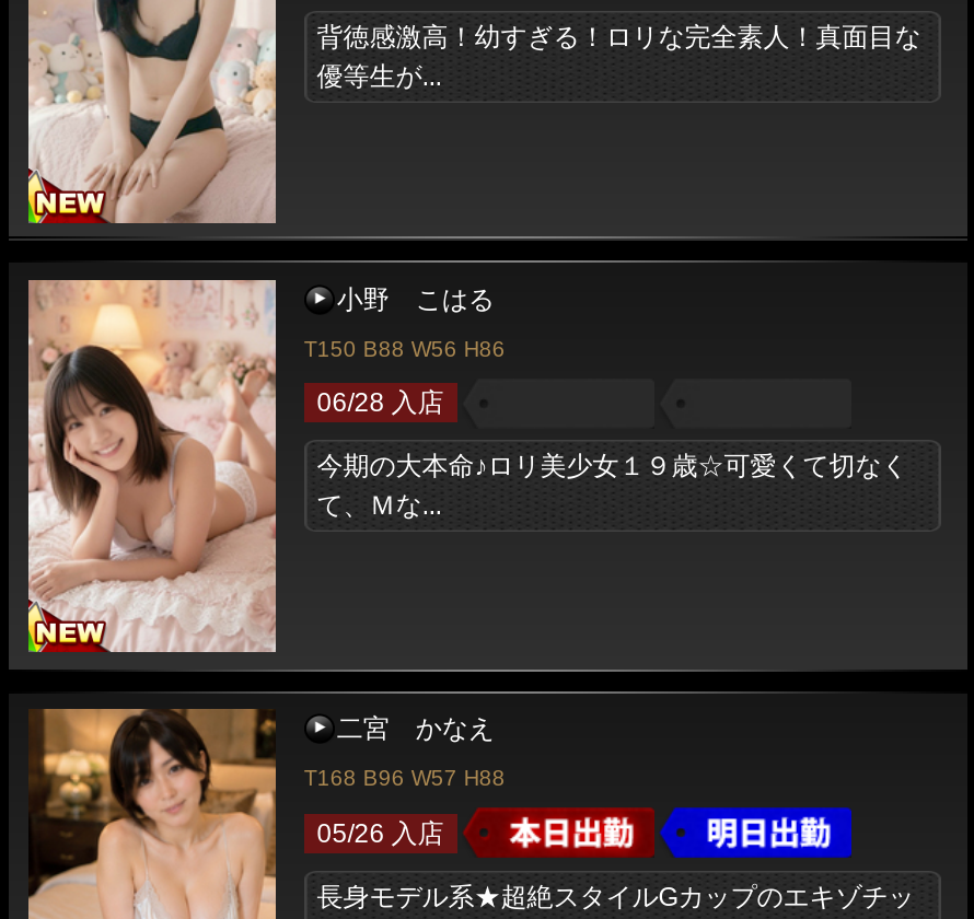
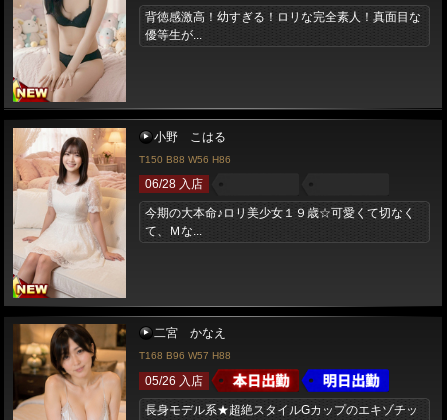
- [image]
+ [image]
